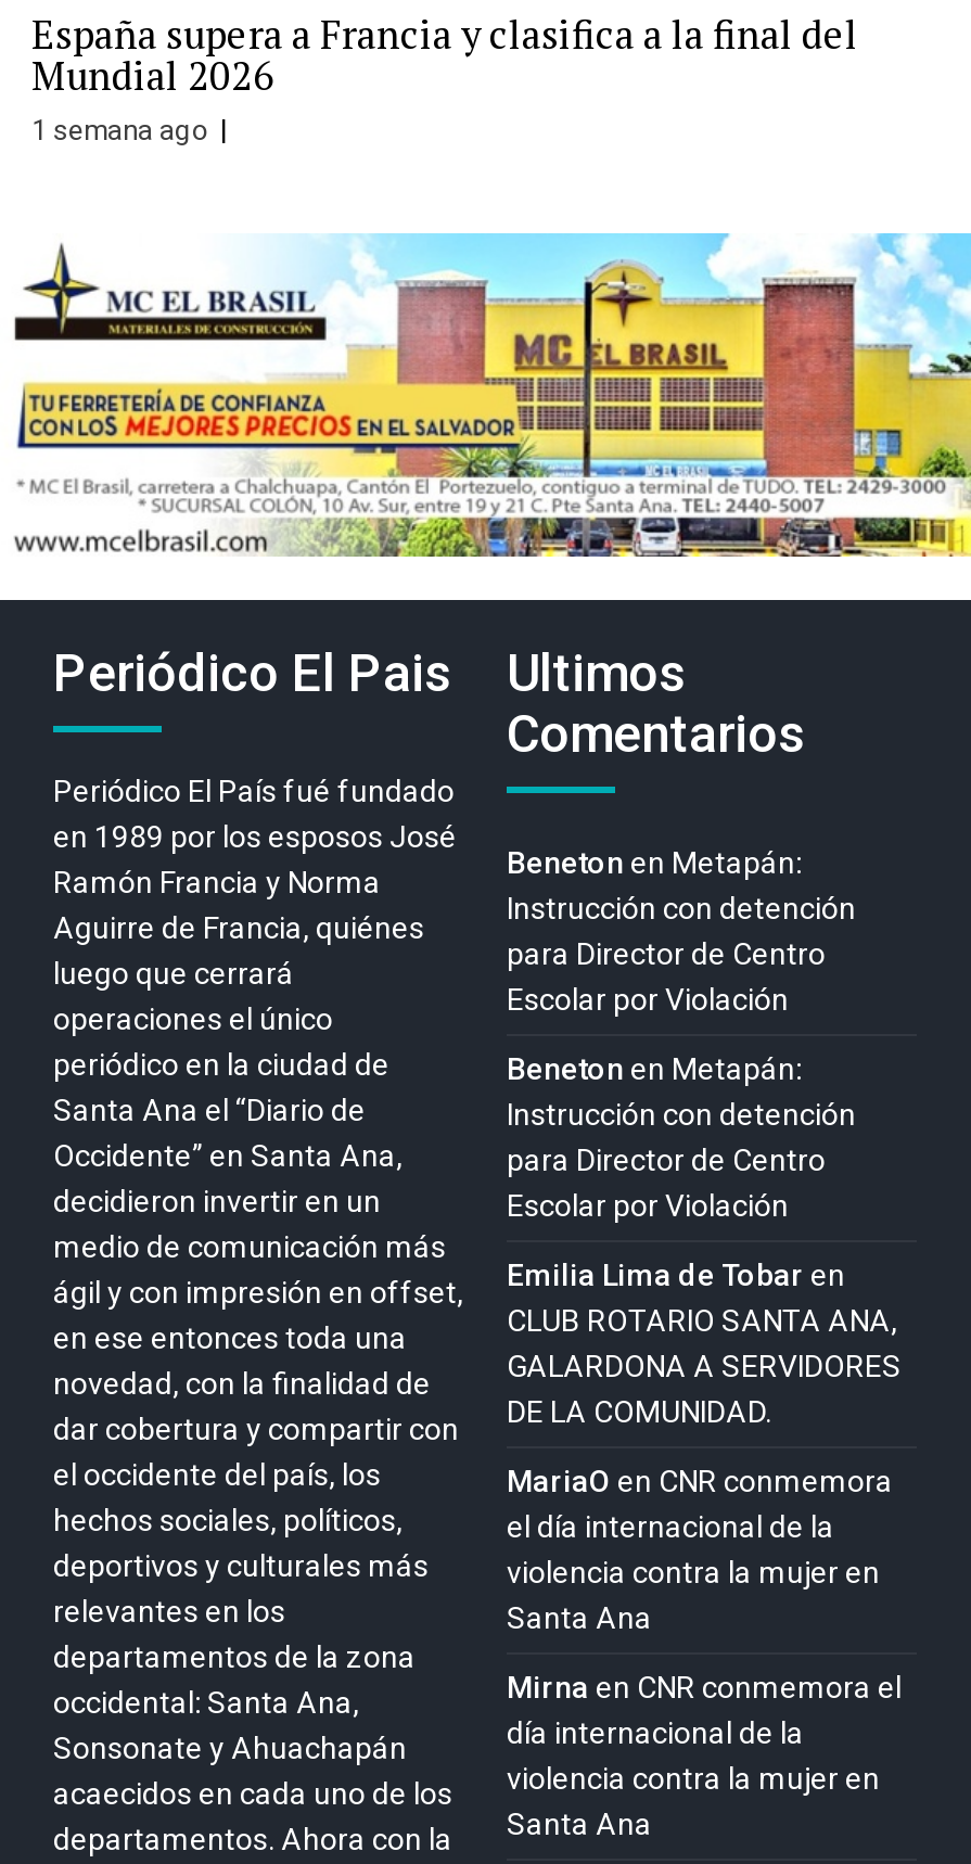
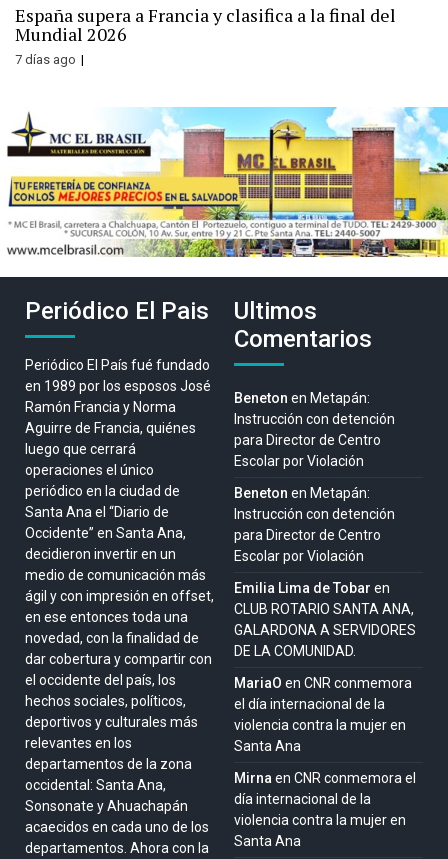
- 1 semana ago
+ 7 días ago
